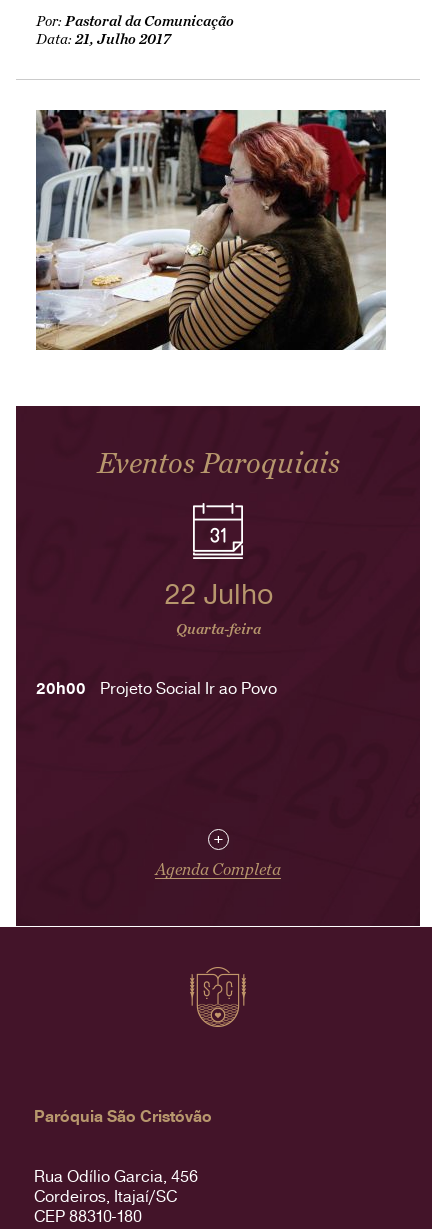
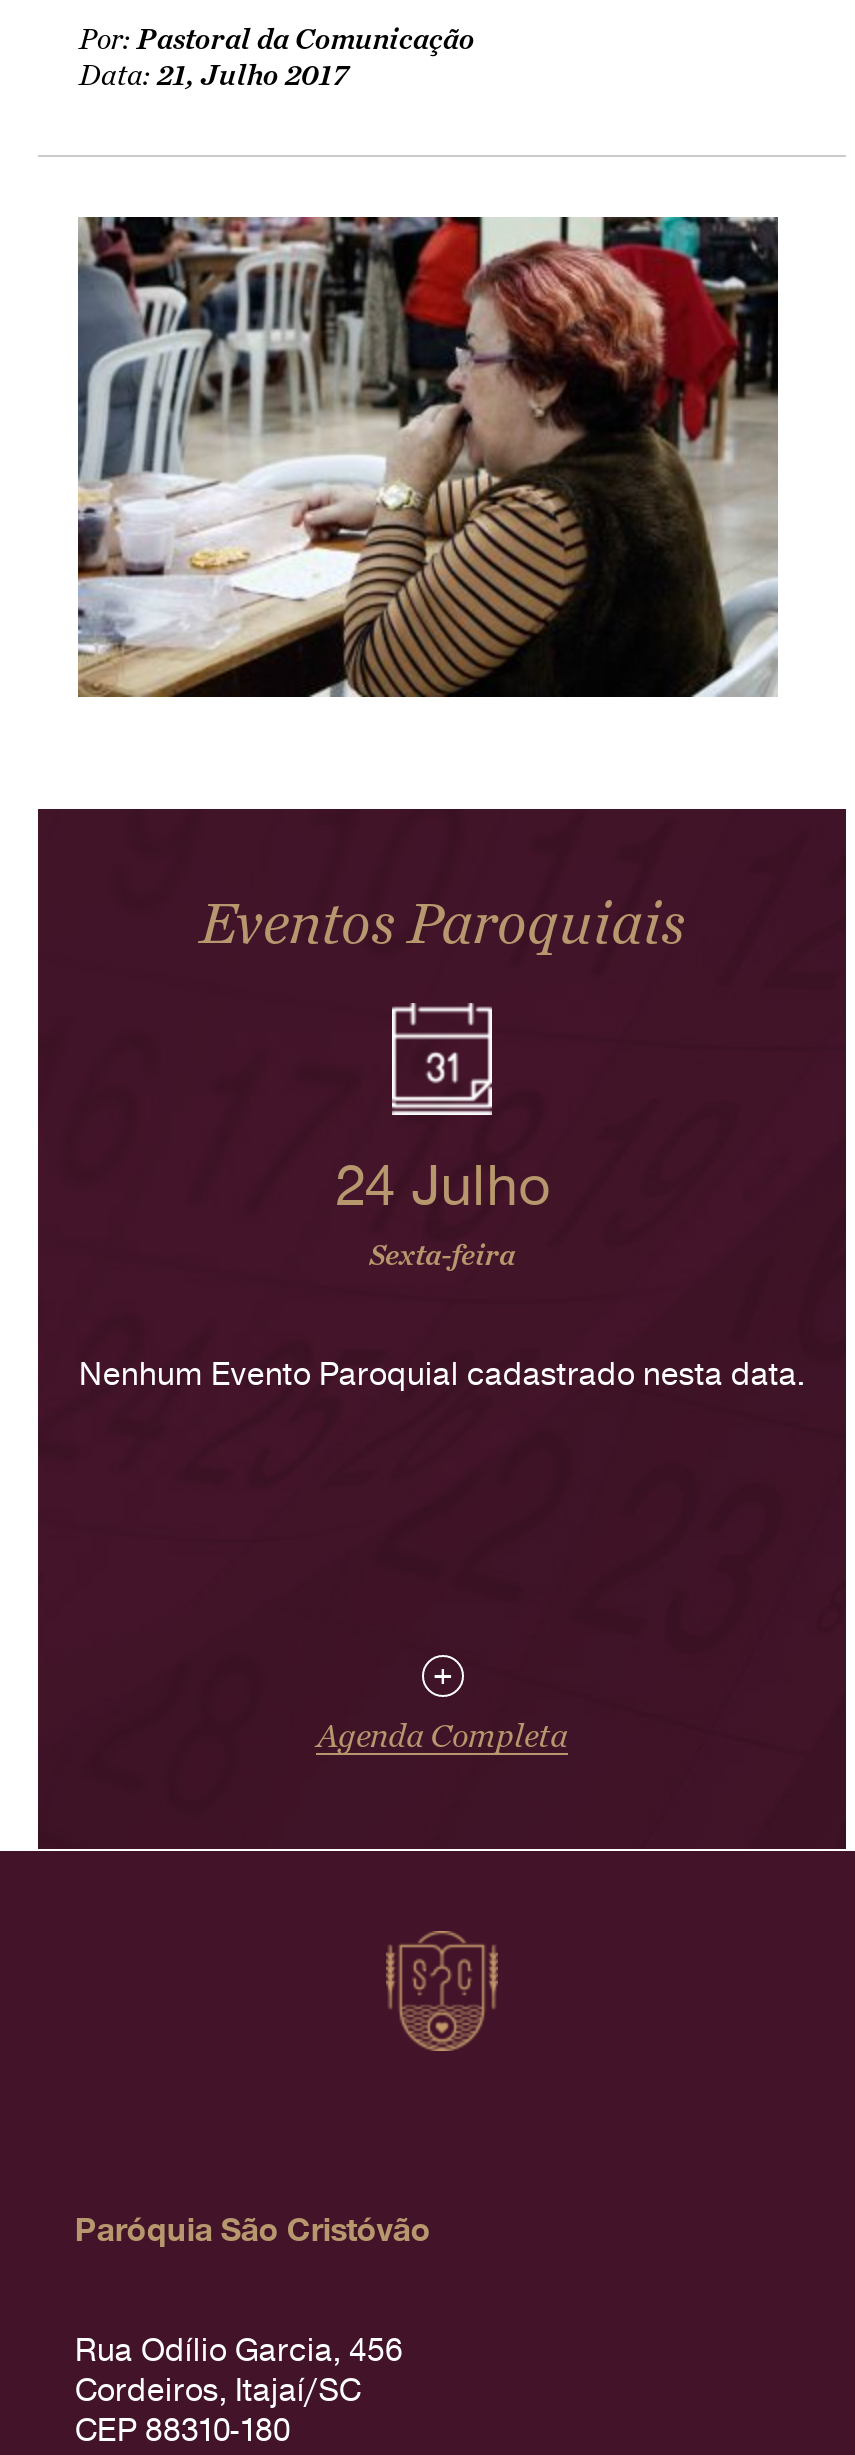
- 22 Julho
- Quarta-feira
+ 24 Julho
+ Sexta-feira

- 20h00
- Projeto Social Ir ao Povo
+ Nenhum Evento Paroquial cadastrado nesta data.
